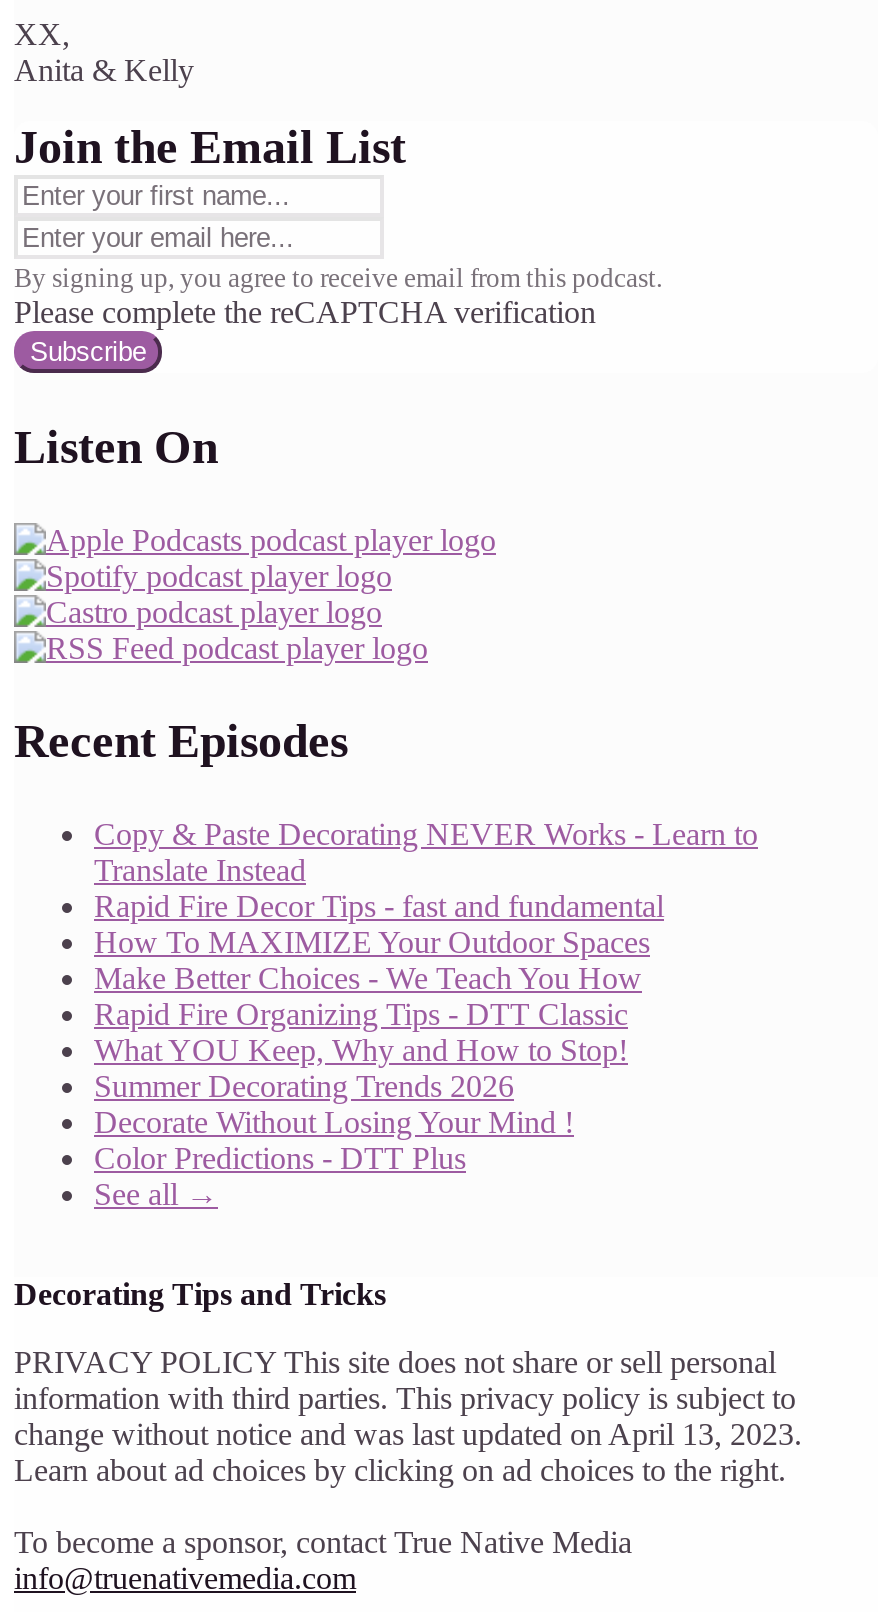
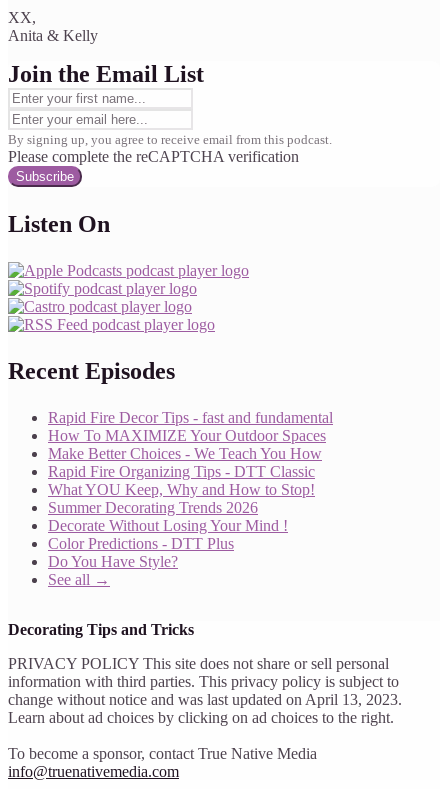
- Copy & Paste Decorating NEVER Works - Learn to
- Translate Instead

moved up: Rapid Fire Decor Tips - fast and fundamental | How To MAXIMIZE Your Outdoor Spaces | Make Better Choices - We Teach You How | Rapid Fire Organizing Tips - DTT Classic | What YOU Keep, Why and How to Stop! | Summer Decorating Trends 2026 | Decorate Without Losing Your Mind ! | Color Predictions - DTT Plus

+ Do You Have Style?
